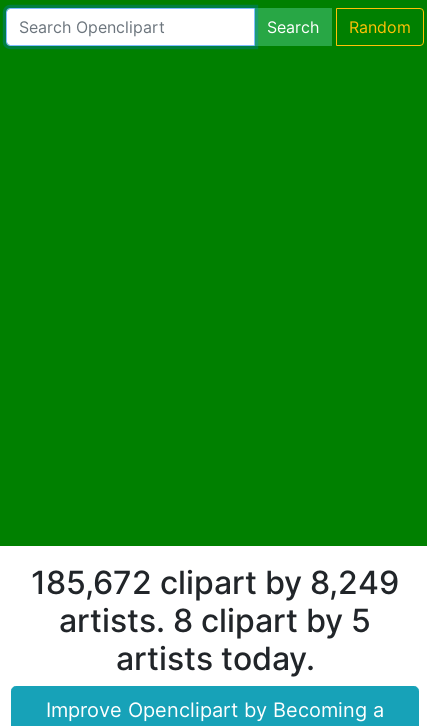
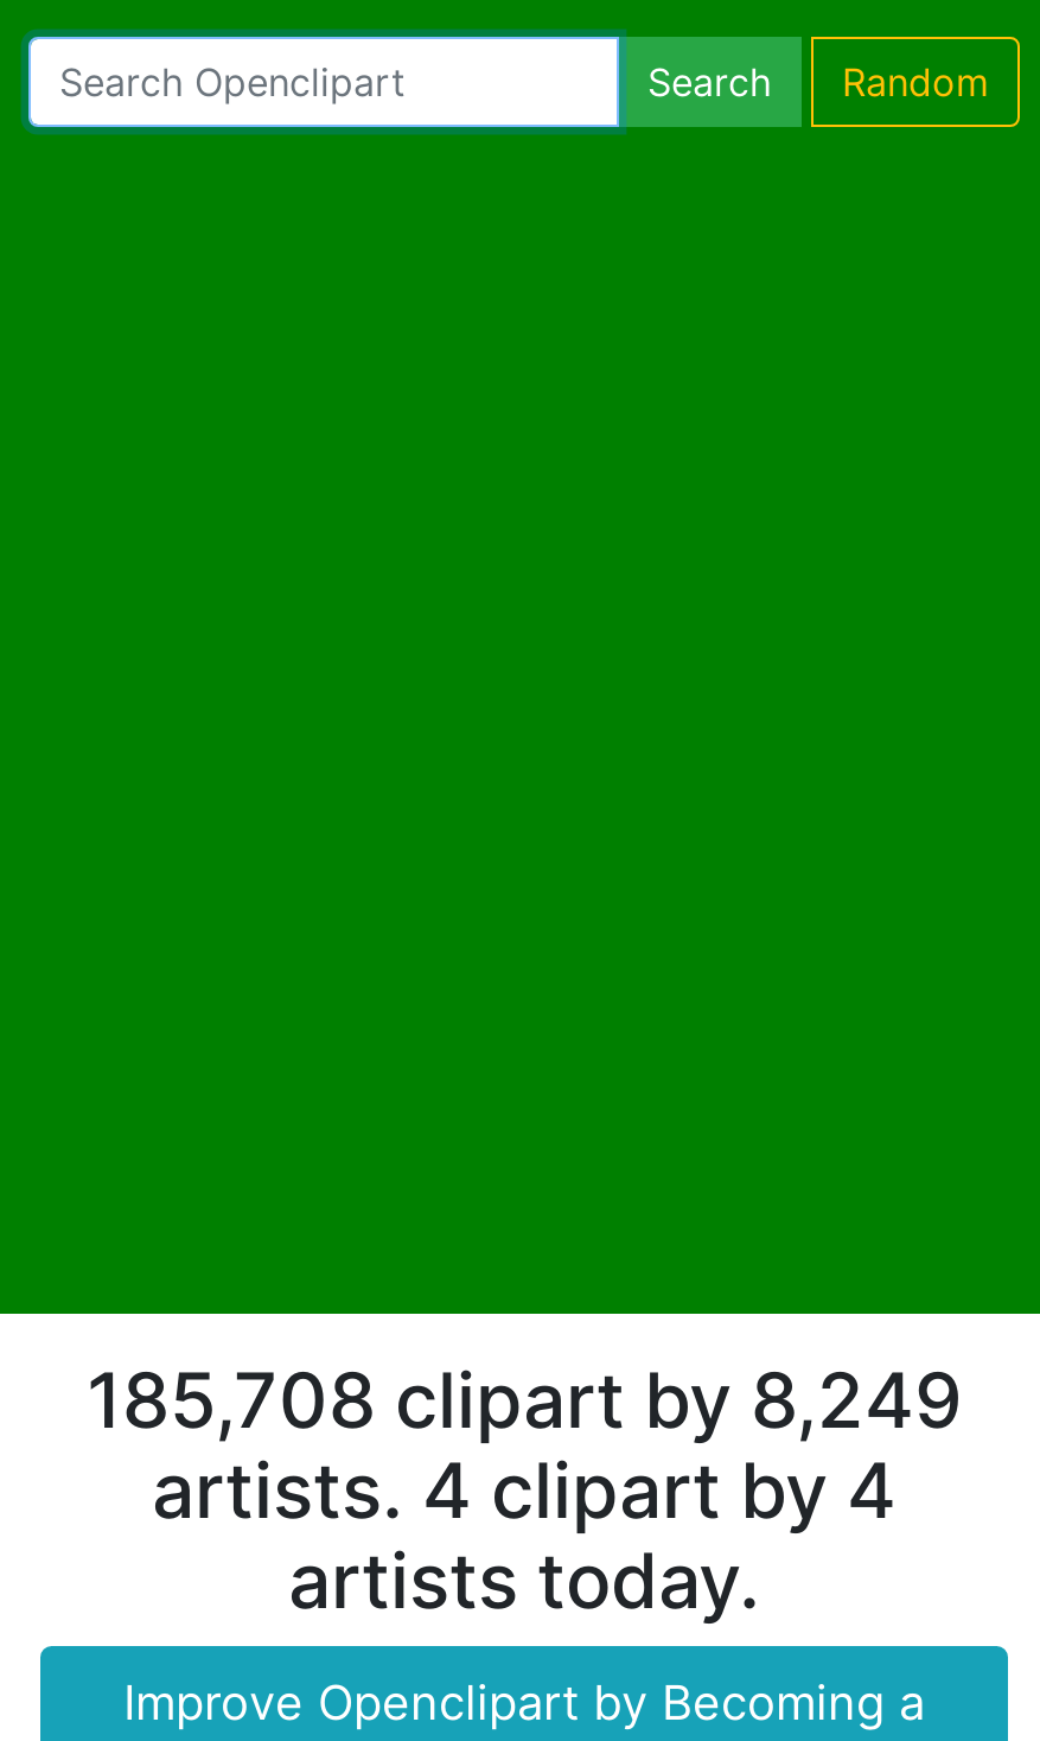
- 185,672 clipart by 8,249
+ 185,708 clipart by 8,249

- artists. 8 clipart by 5
+ artists. 4 clipart by 4
